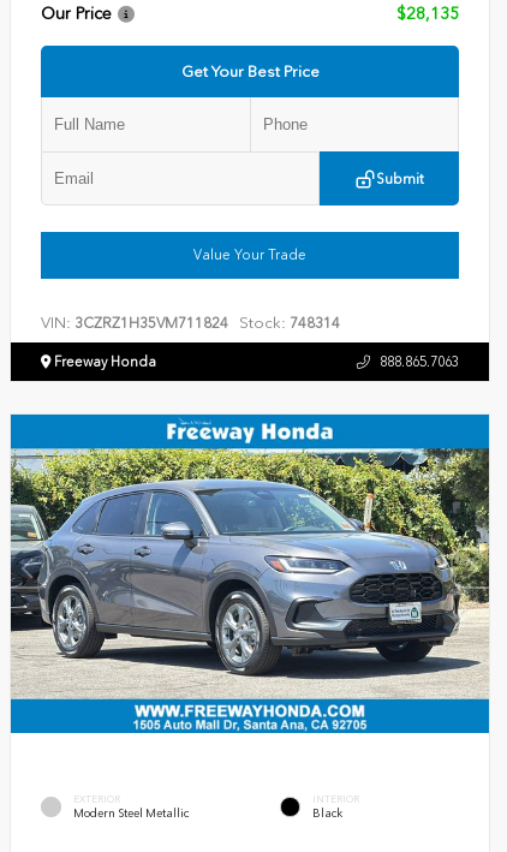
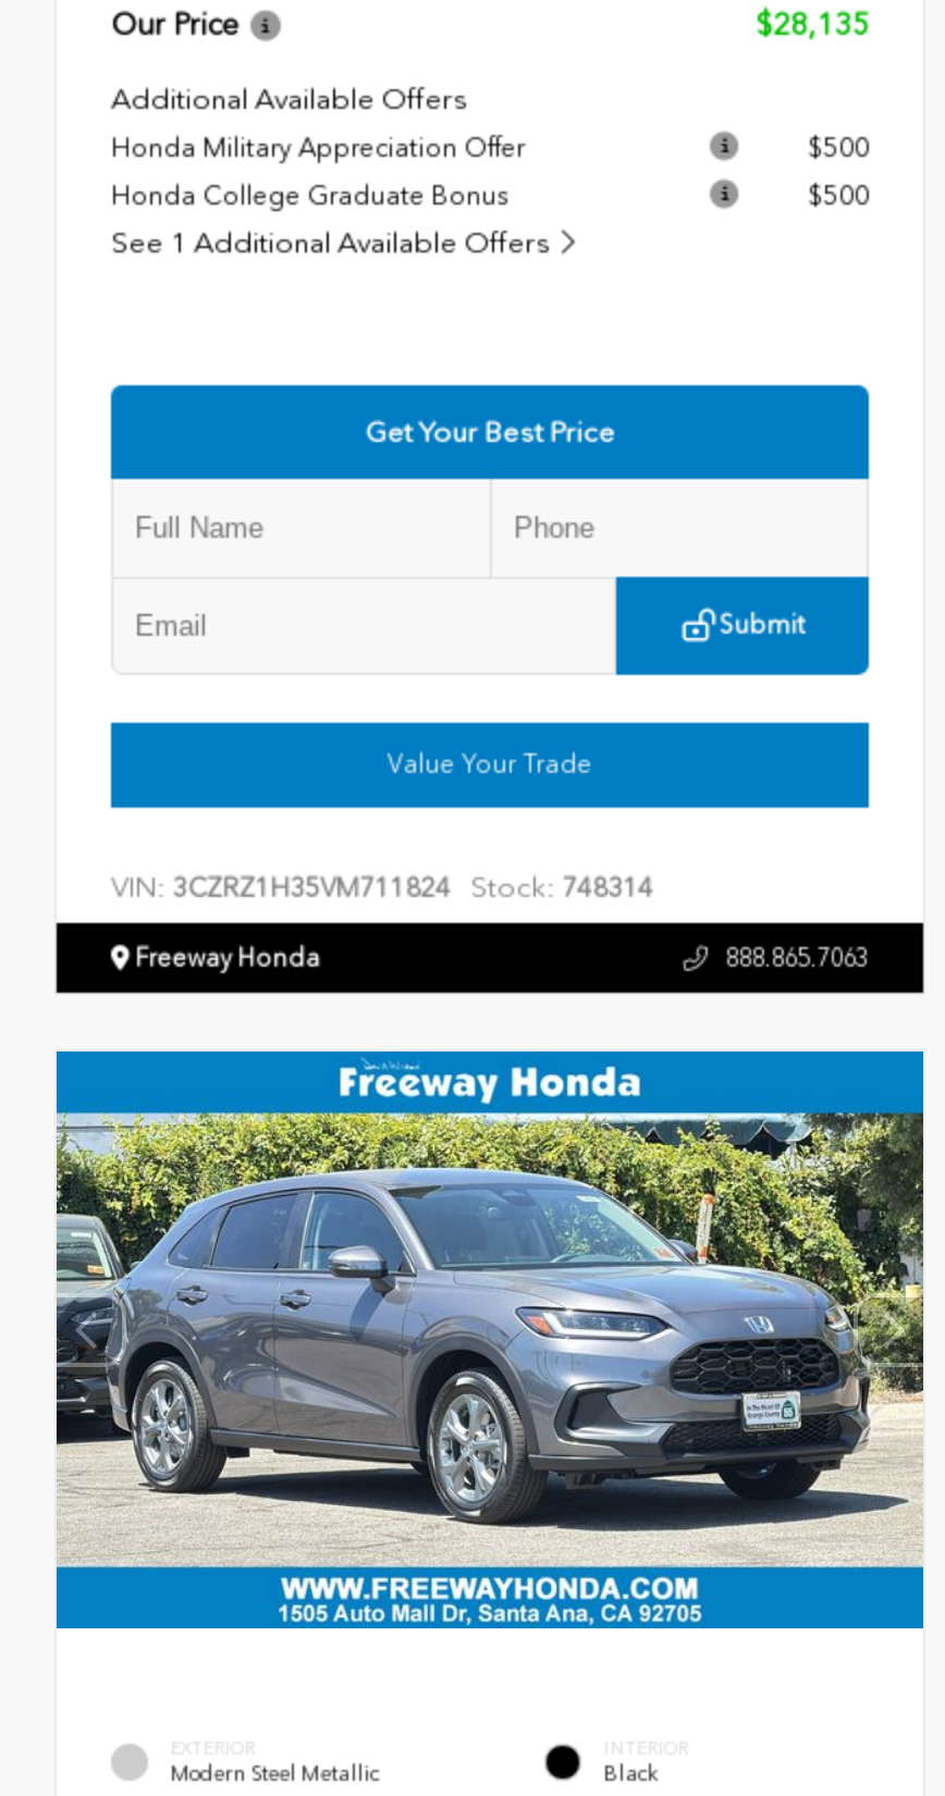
+ Additional Available Offers
+ Honda Military Appreciation Offer
+ $500
+ Honda College Graduate Bonus
+ $500
+ See 1 Additional Available Offers
